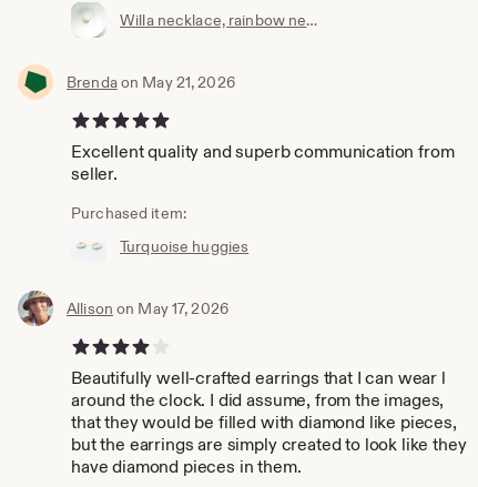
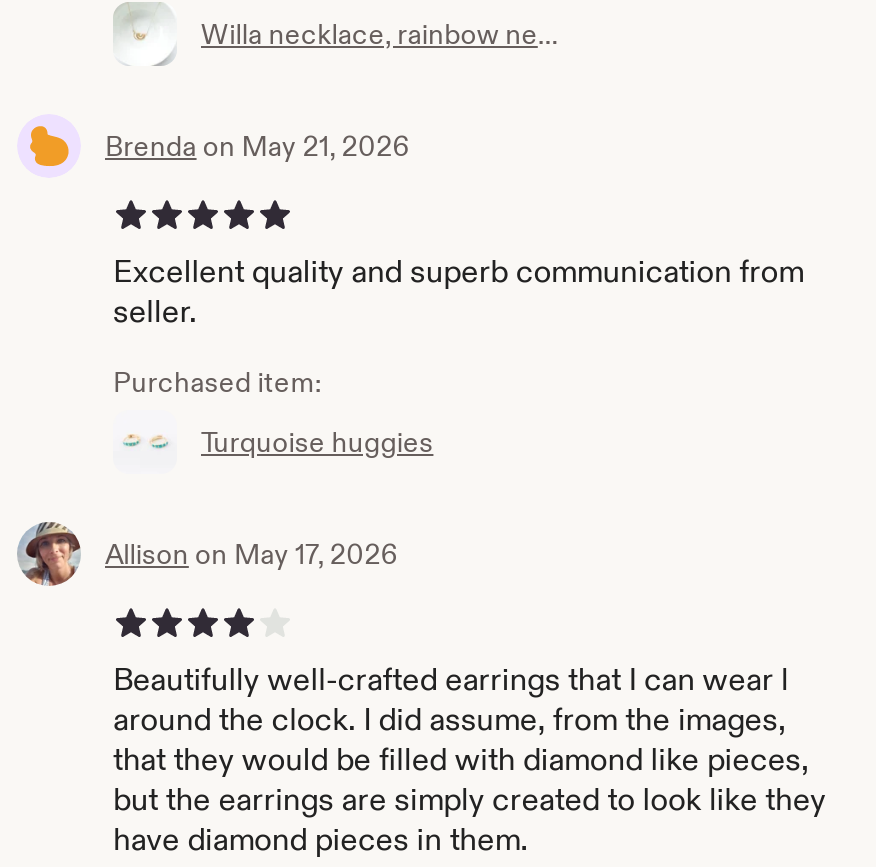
- [image]
+ [image]
